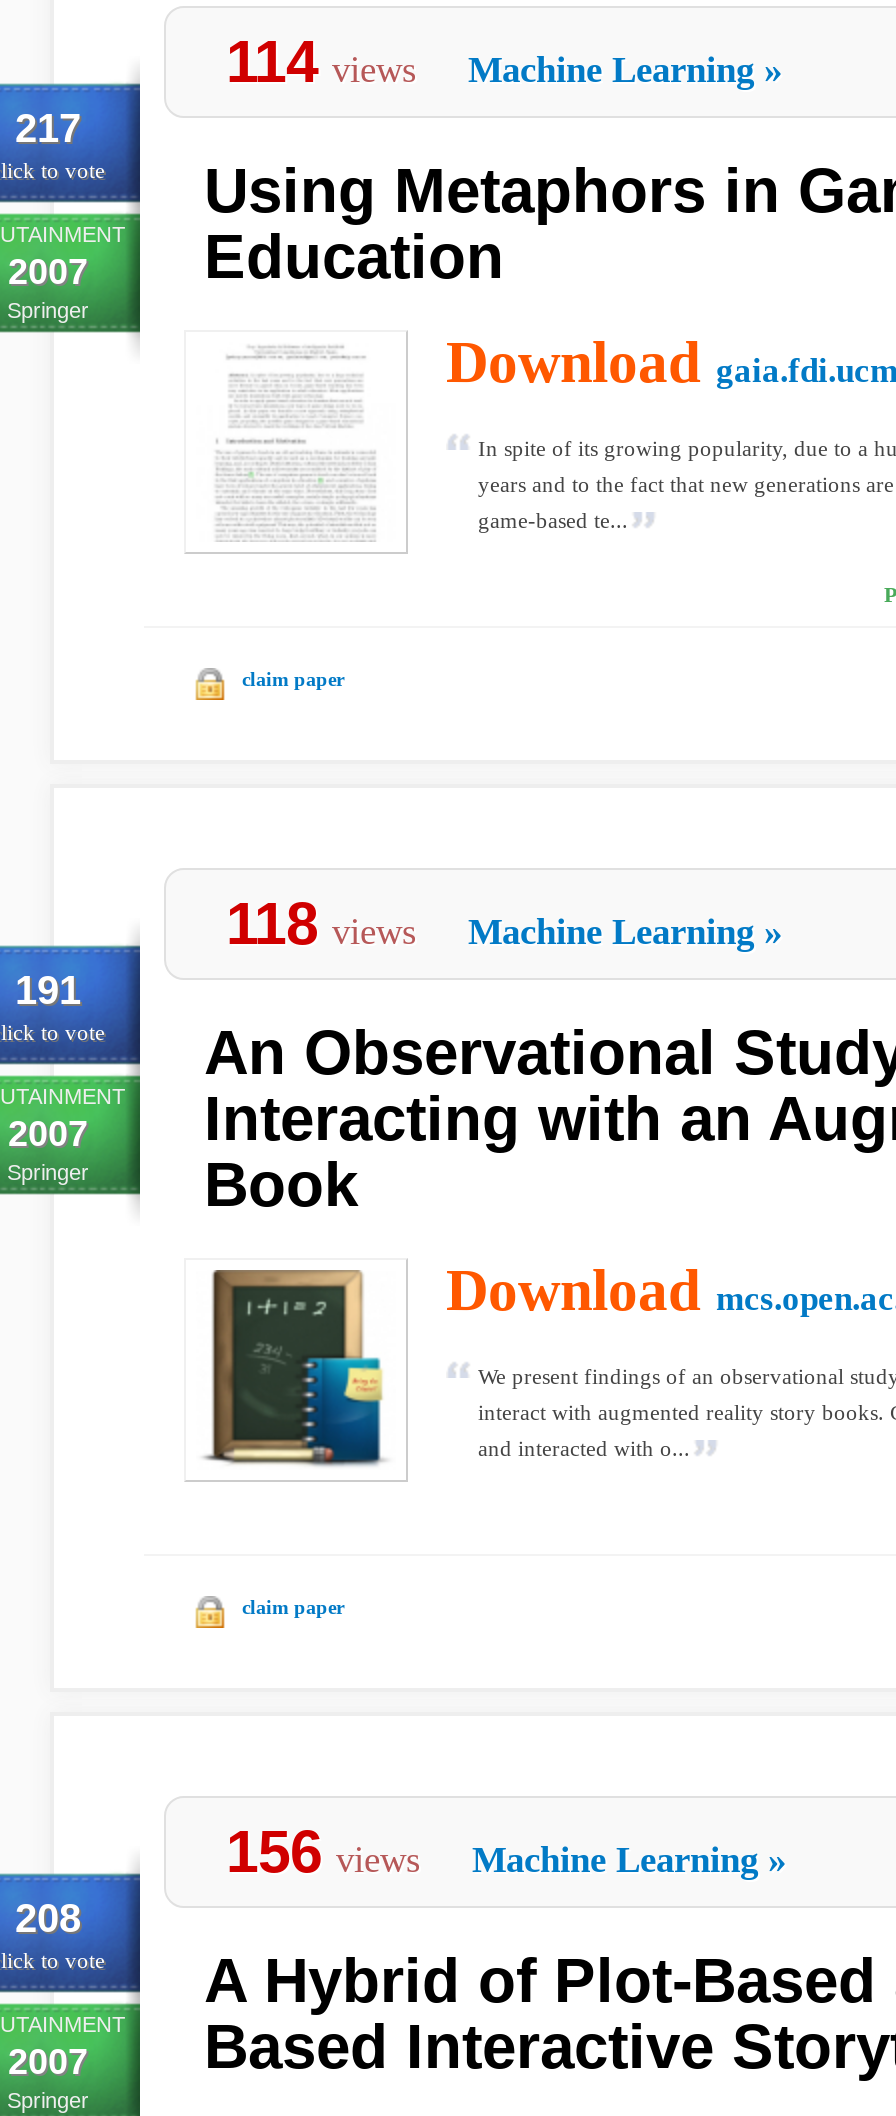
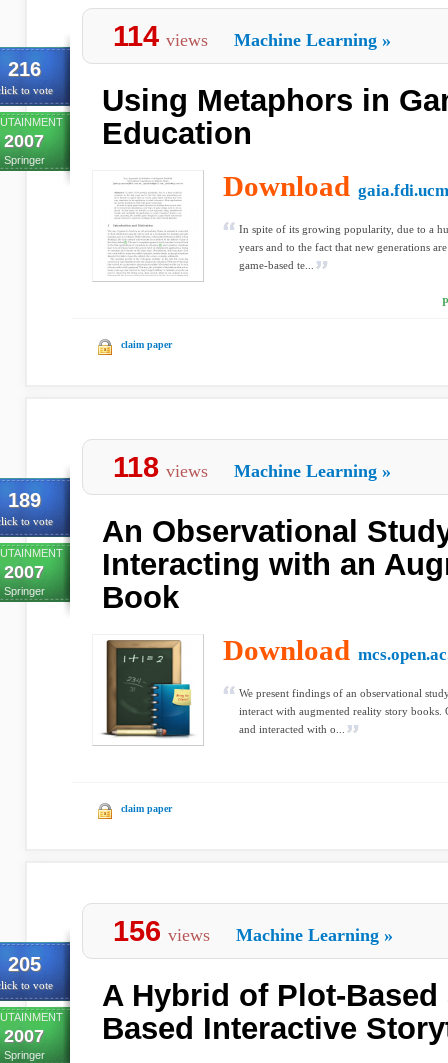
- 217
+ 216

- 191
+ 189

- 208
+ 205
